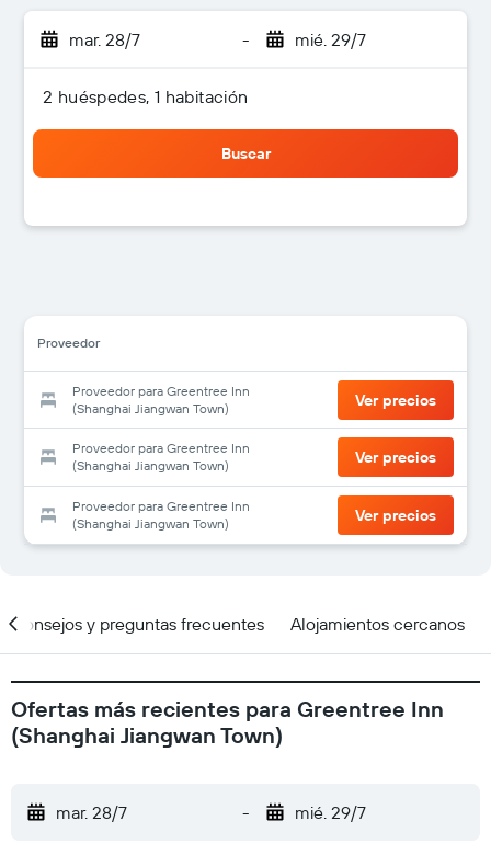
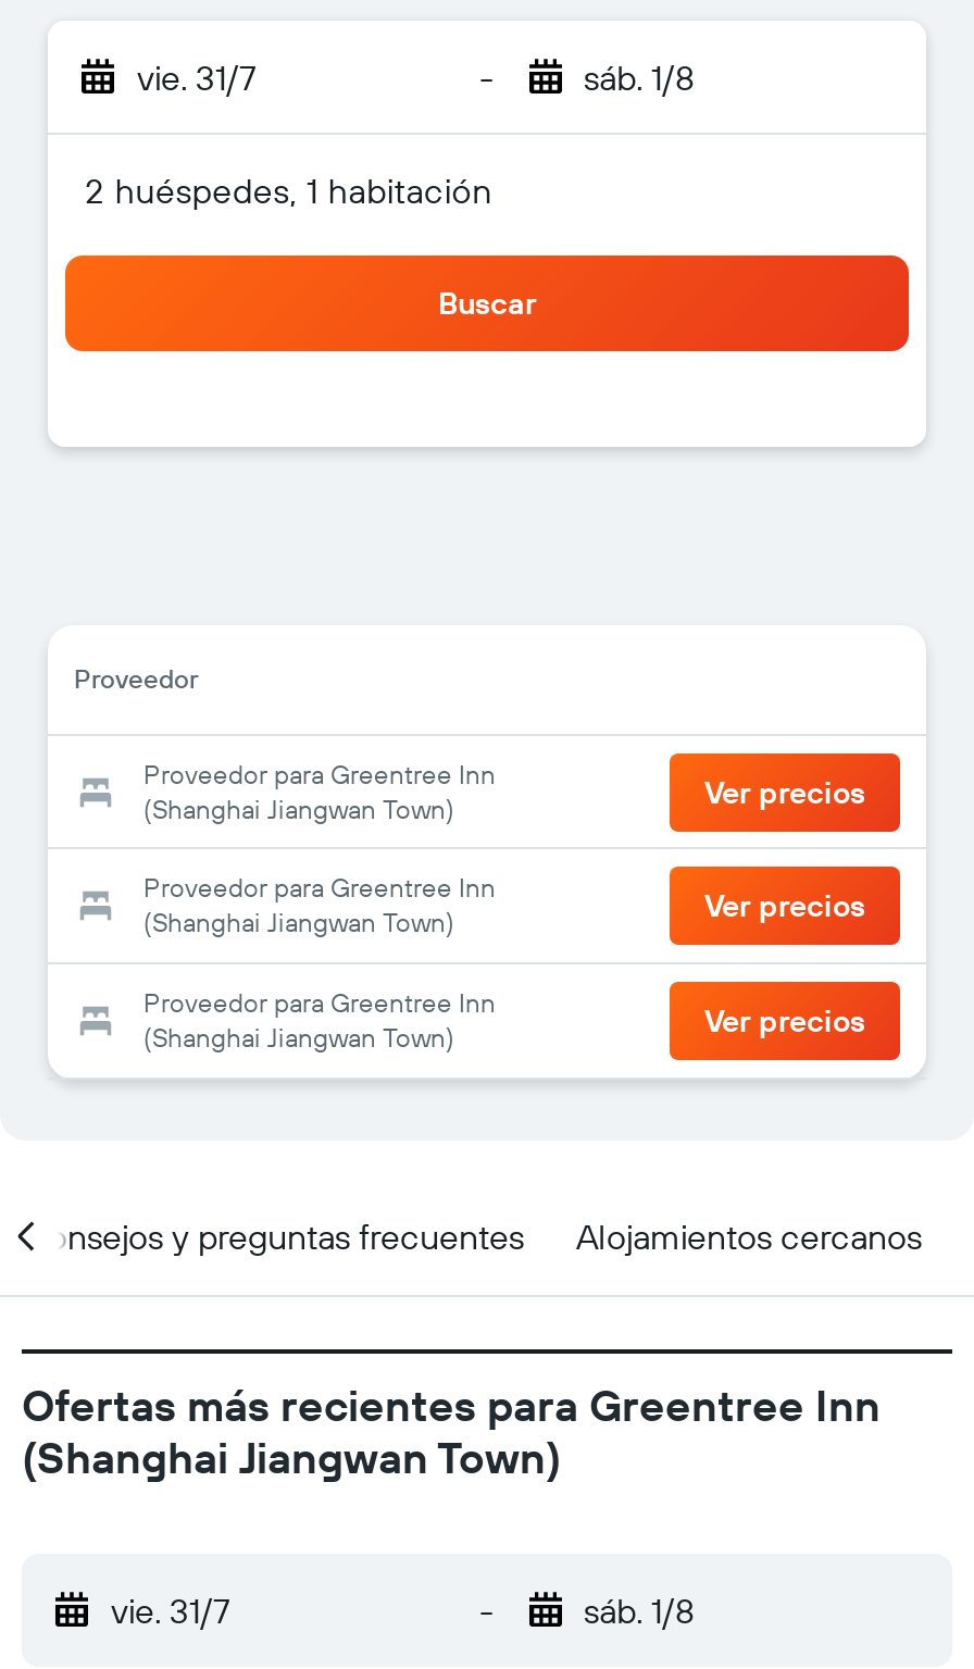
- mar. 28/7
+ vie. 31/7

- mié. 29/7
+ sáb. 1/8

- mar. 28/7
+ vie. 31/7

- mié. 29/7
+ sáb. 1/8
